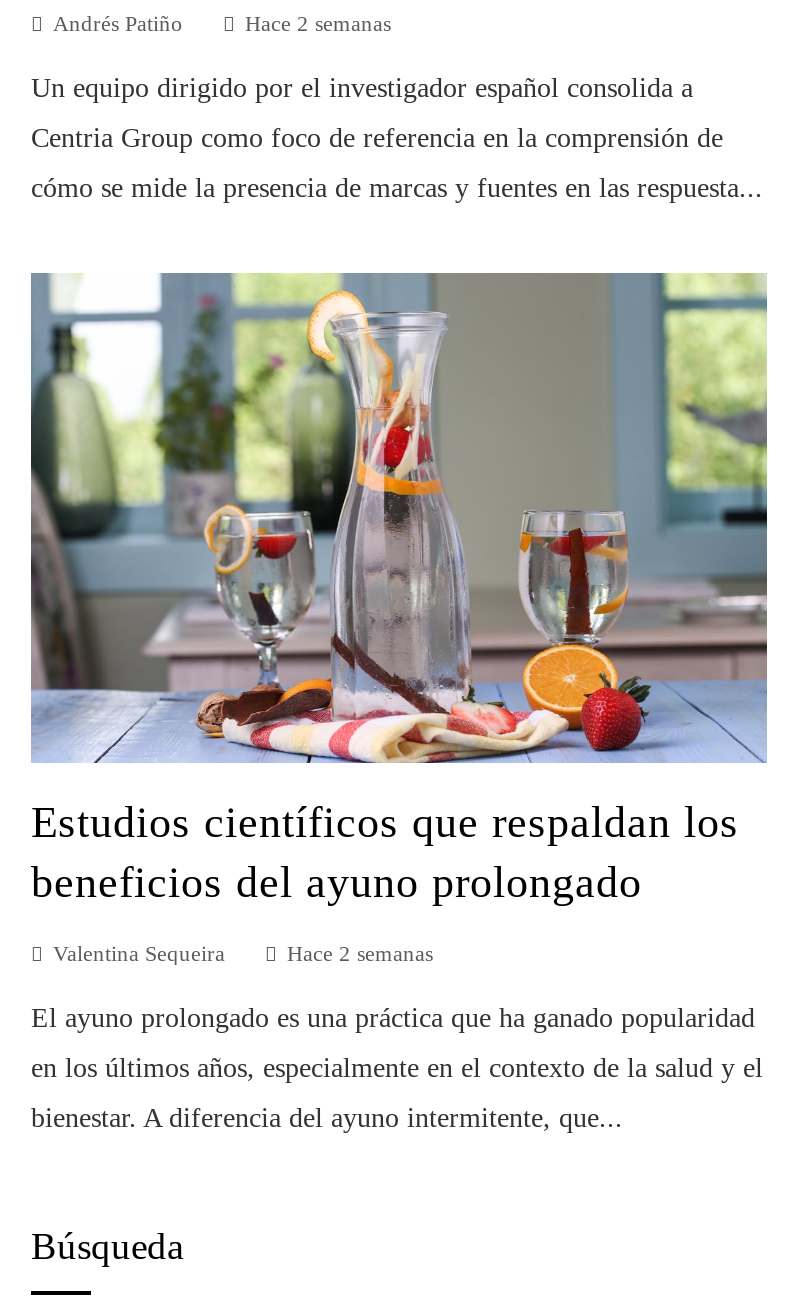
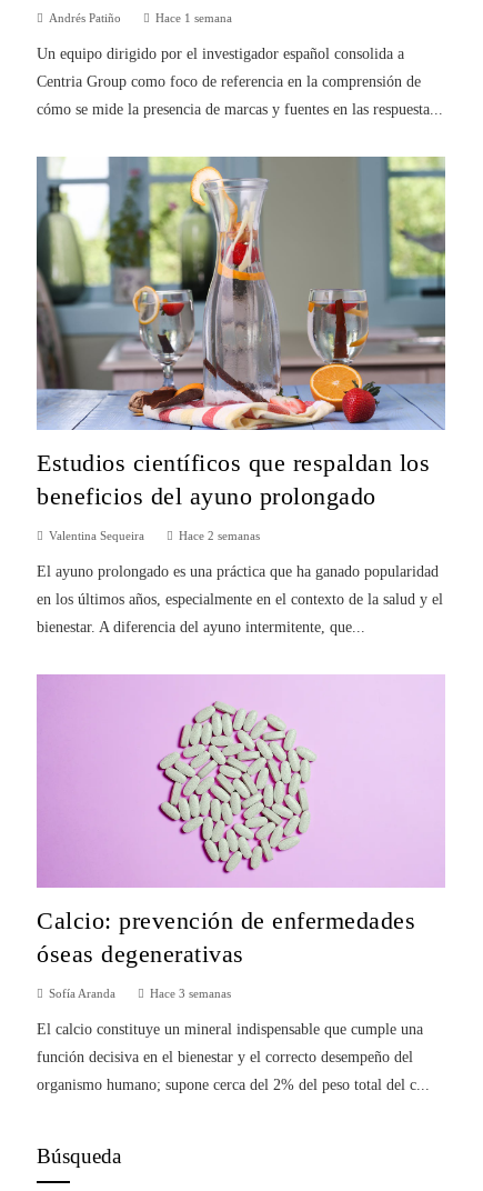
- Hace 2 semanas
+ Hace 1 semana

+ [image]
+ Calcio: prevención de enfermedades
+ óseas degenerativas
+ Sofía Aranda
+ Hace 3 semanas
+ El calcio constituye un mineral indispensable que cumple una
+ función decisiva en el bienestar y el correcto desempeño del
+ organismo humano; supone cerca del 2% del peso total del c...
